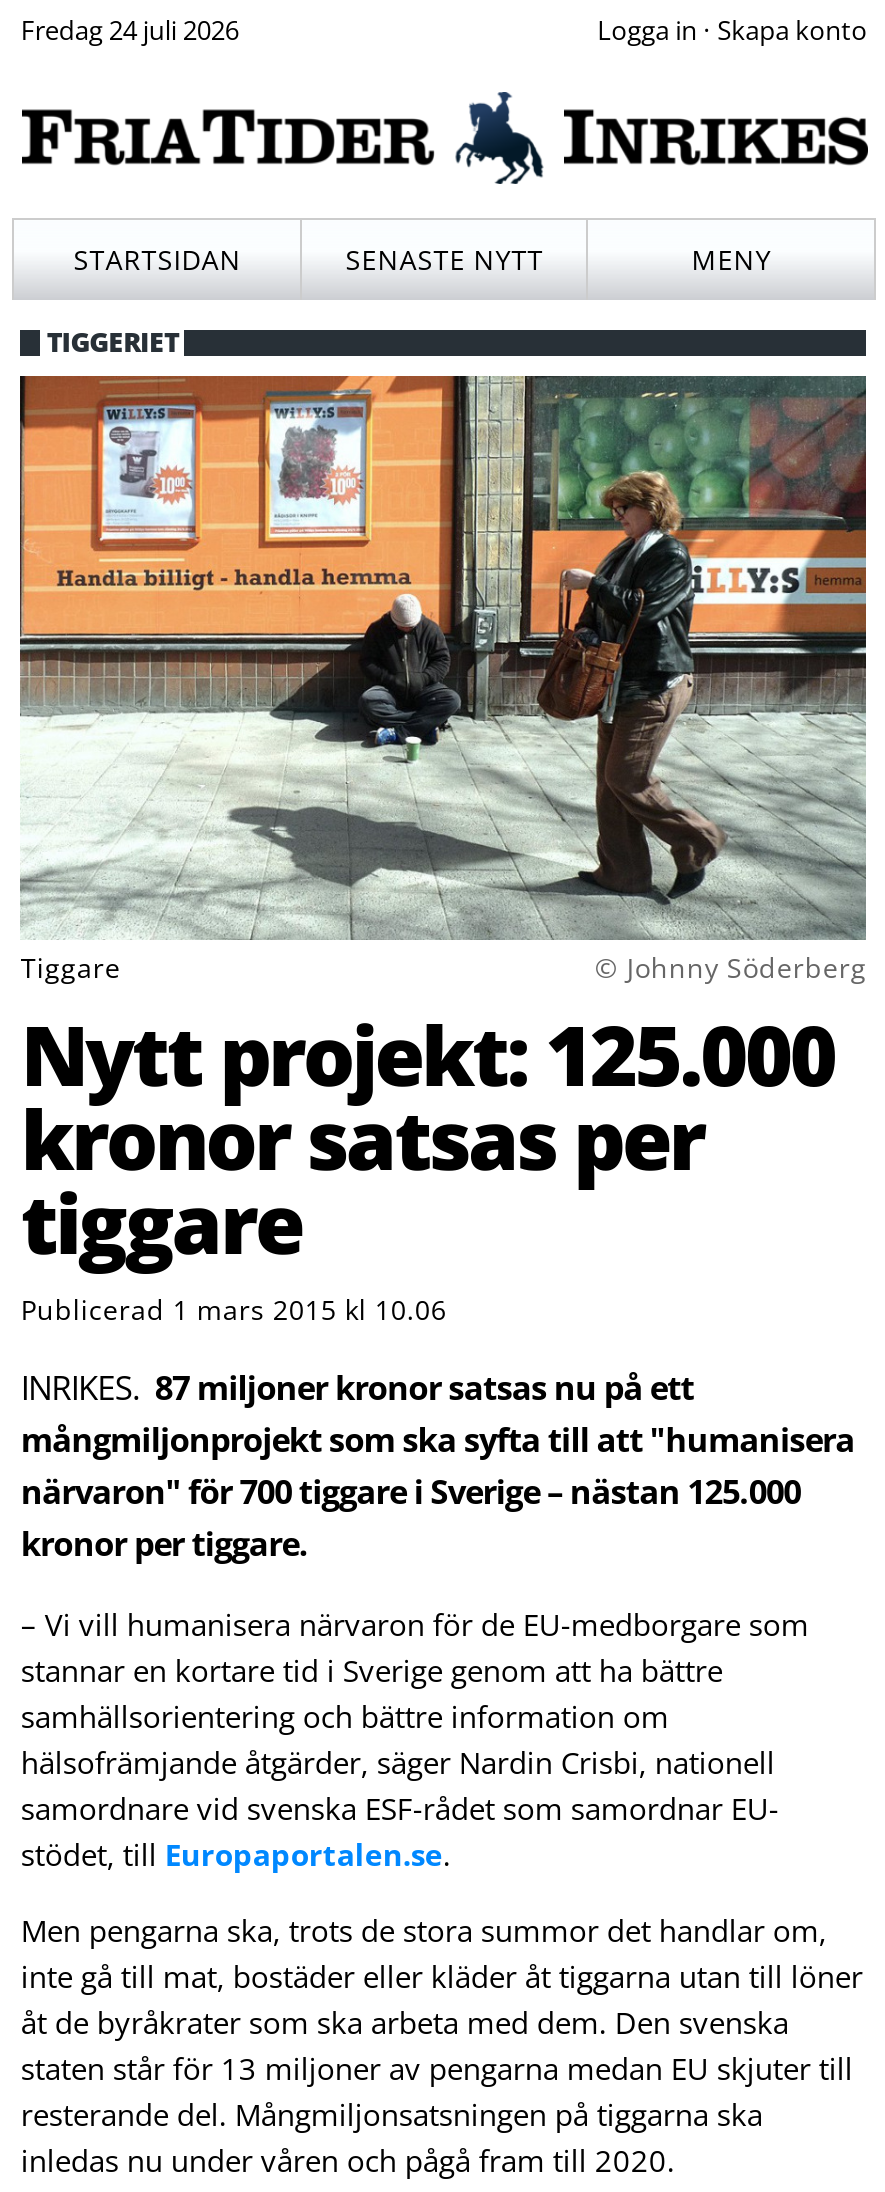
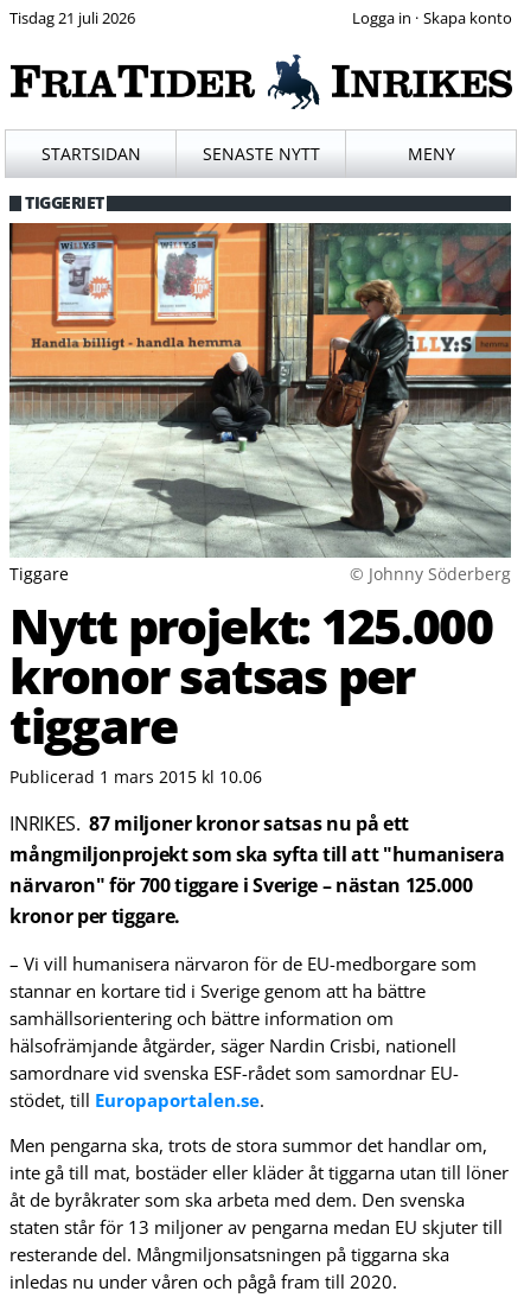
- Fredag 24 juli 2026
+ Tisdag 21 juli 2026
